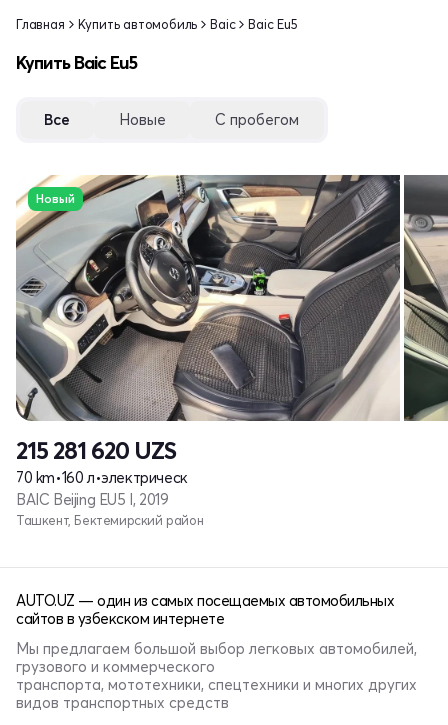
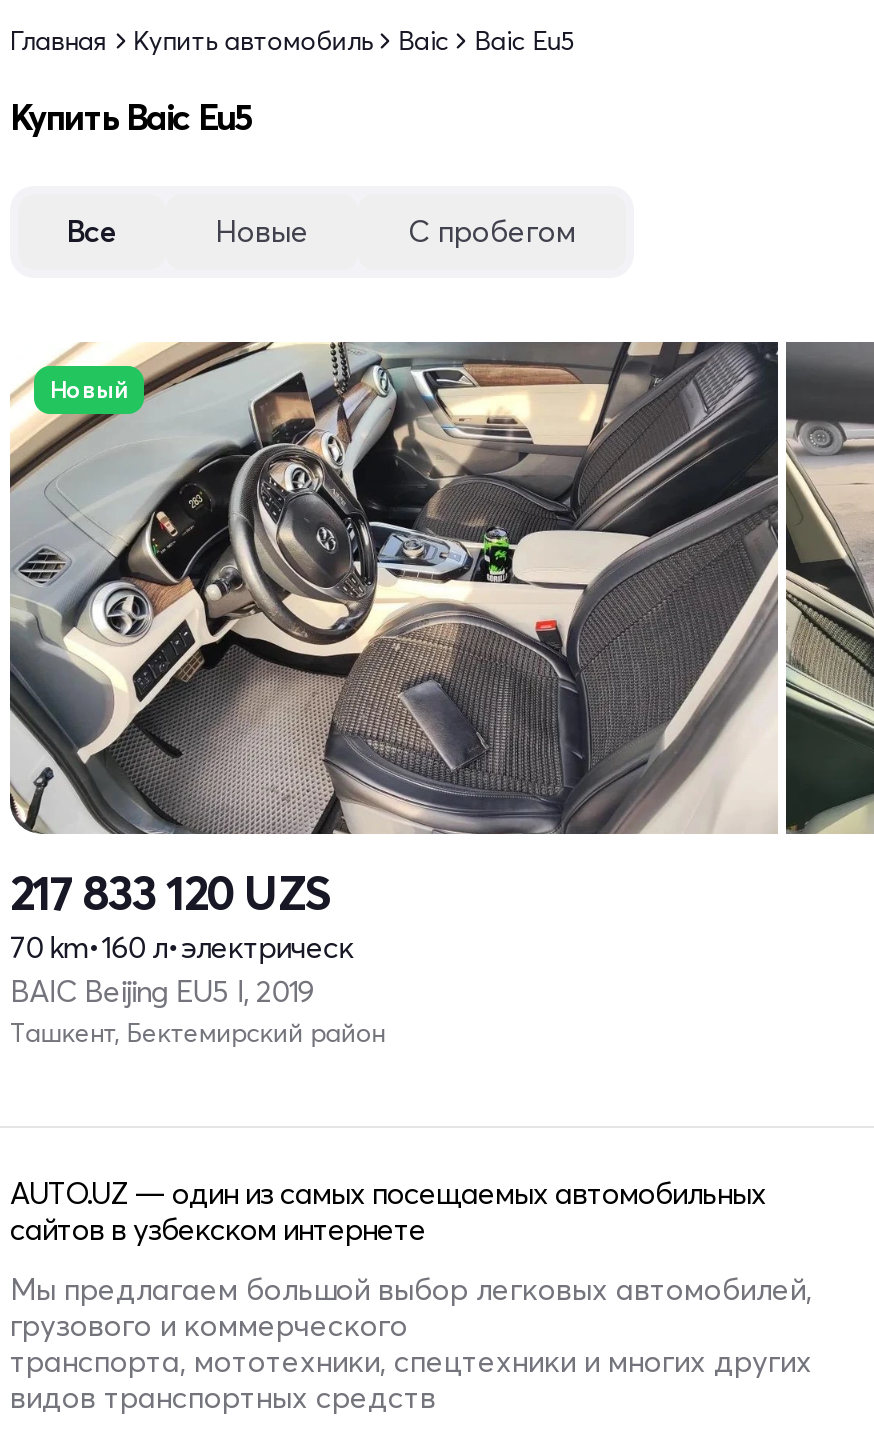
- 215 281 620 UZS
+ 217 833 120 UZS
